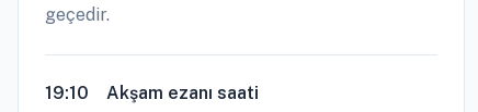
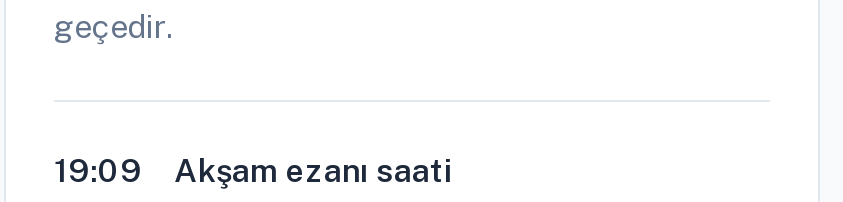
- 19:10 Akşam ezanı saati
+ 19:09 Akşam ezanı saati
